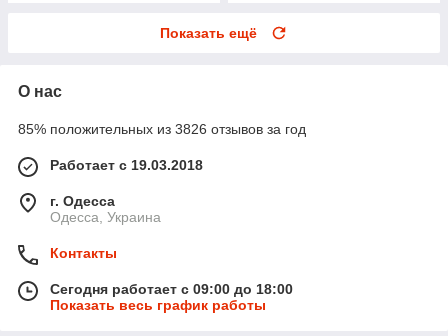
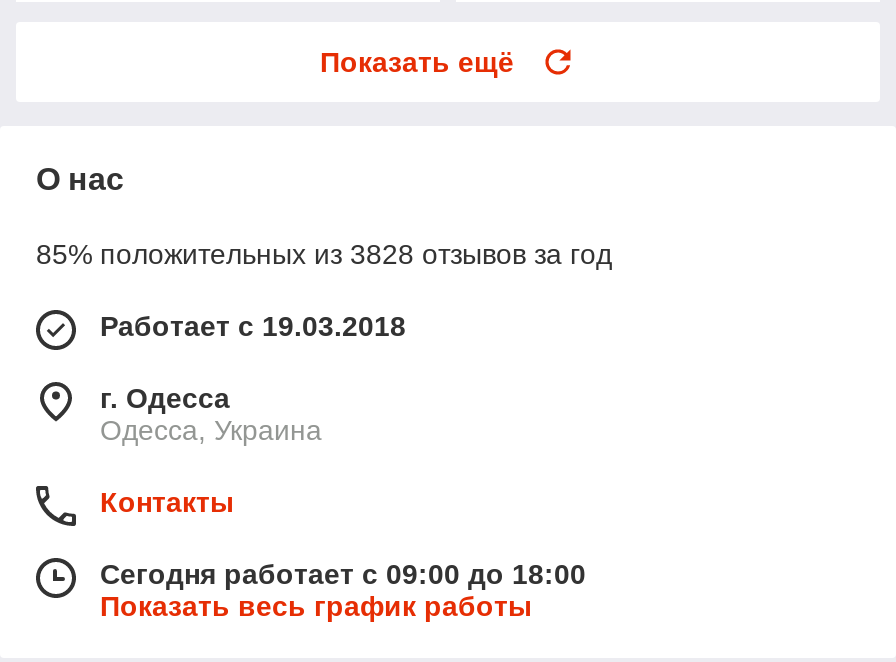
- 85% положительных из 3826 отзывов за год
+ 85% положительных из 3828 отзывов за год
